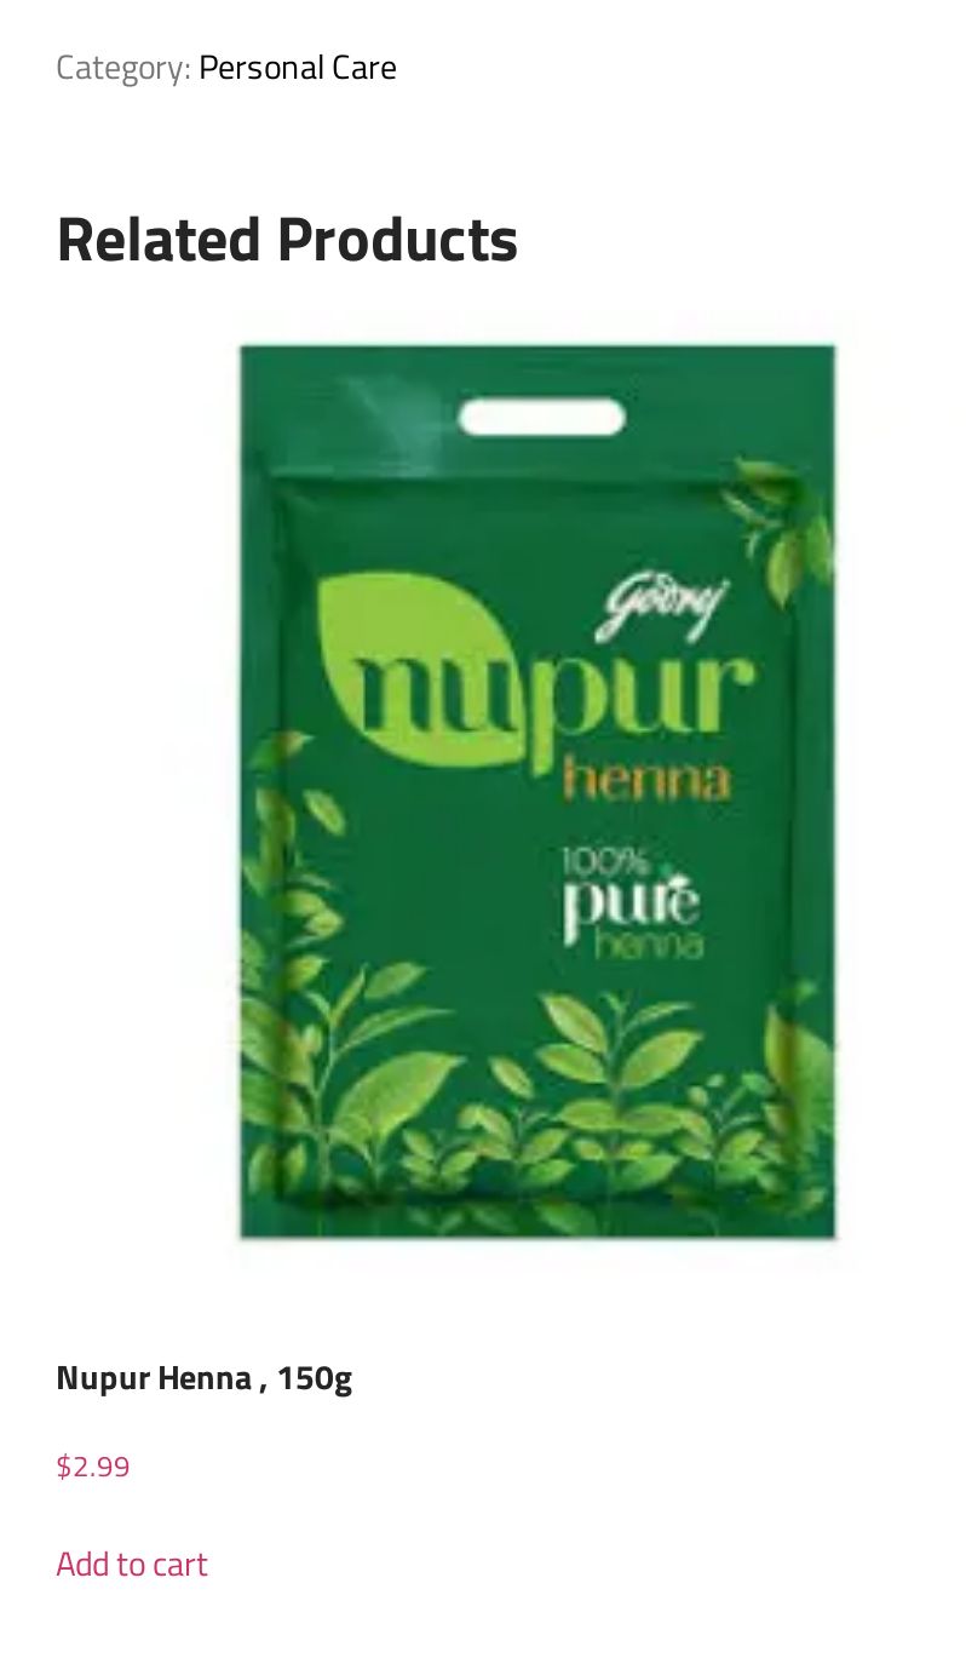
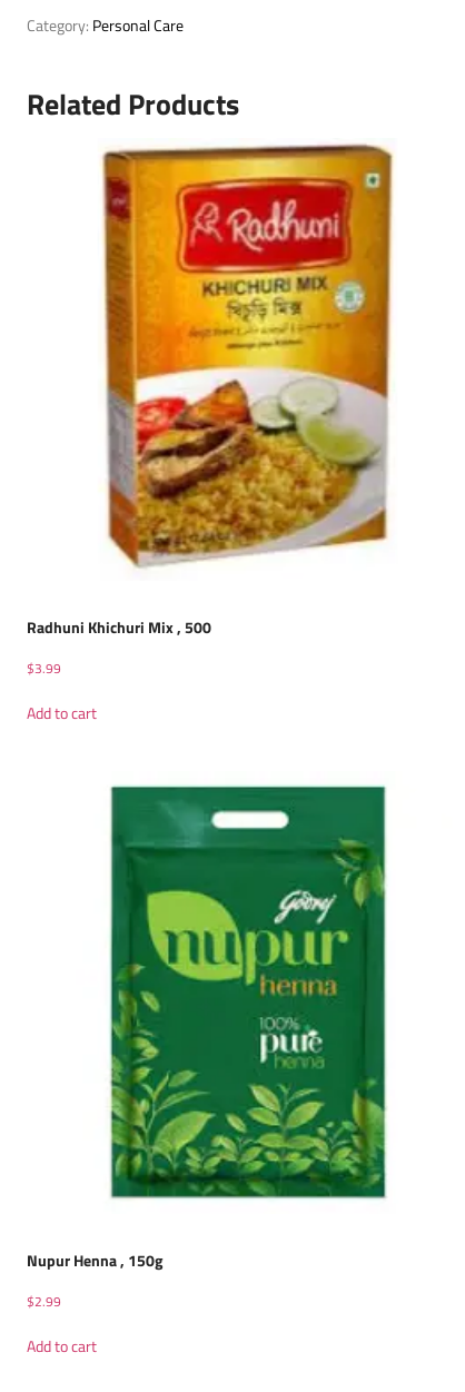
+ Radhuni Khichuri Mix , 500
+ $3.99
+ Add to cart

+ [image]
